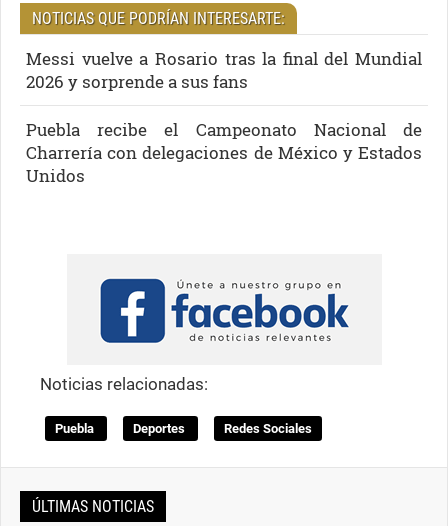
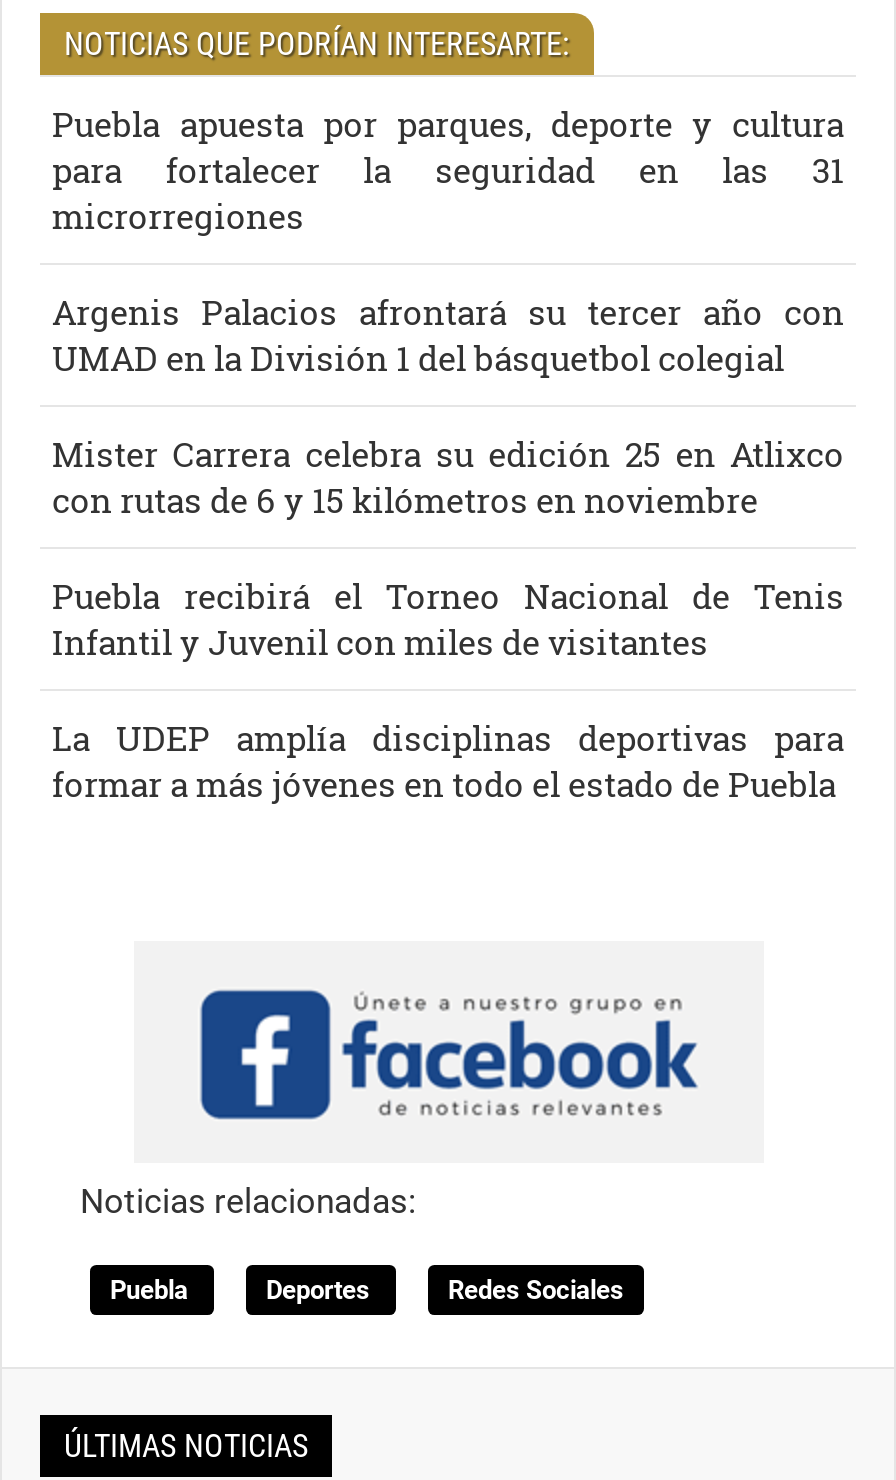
- Messi vuelve a Rosario tras la final del Mundial
- 2026 y sorprende a sus fans
- Puebla recibe el Campeonato Nacional de
- Charrería con delegaciones de México y Estados
- Unidos
+ Puebla apuesta por parques, deporte y cultura
+ para fortalecer la seguridad en las 31
+ microrregiones
+ Argenis Palacios afrontará su tercer año con
+ UMAD en la División 1 del básquetbol colegial
+ Mister Carrera celebra su edición 25 en Atlixco
+ con rutas de 6 y 15 kilómetros en noviembre
+ Puebla recibirá el Torneo Nacional de Tenis
+ Infantil y Juvenil con miles de visitantes
+ La UDEP amplía disciplinas deportivas para
+ formar a más jóvenes en todo el estado de Puebla
